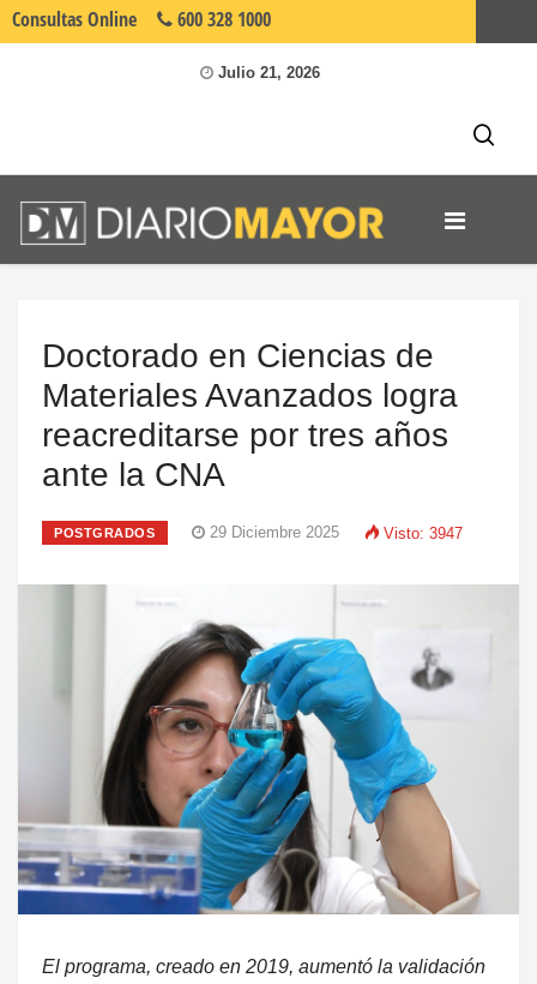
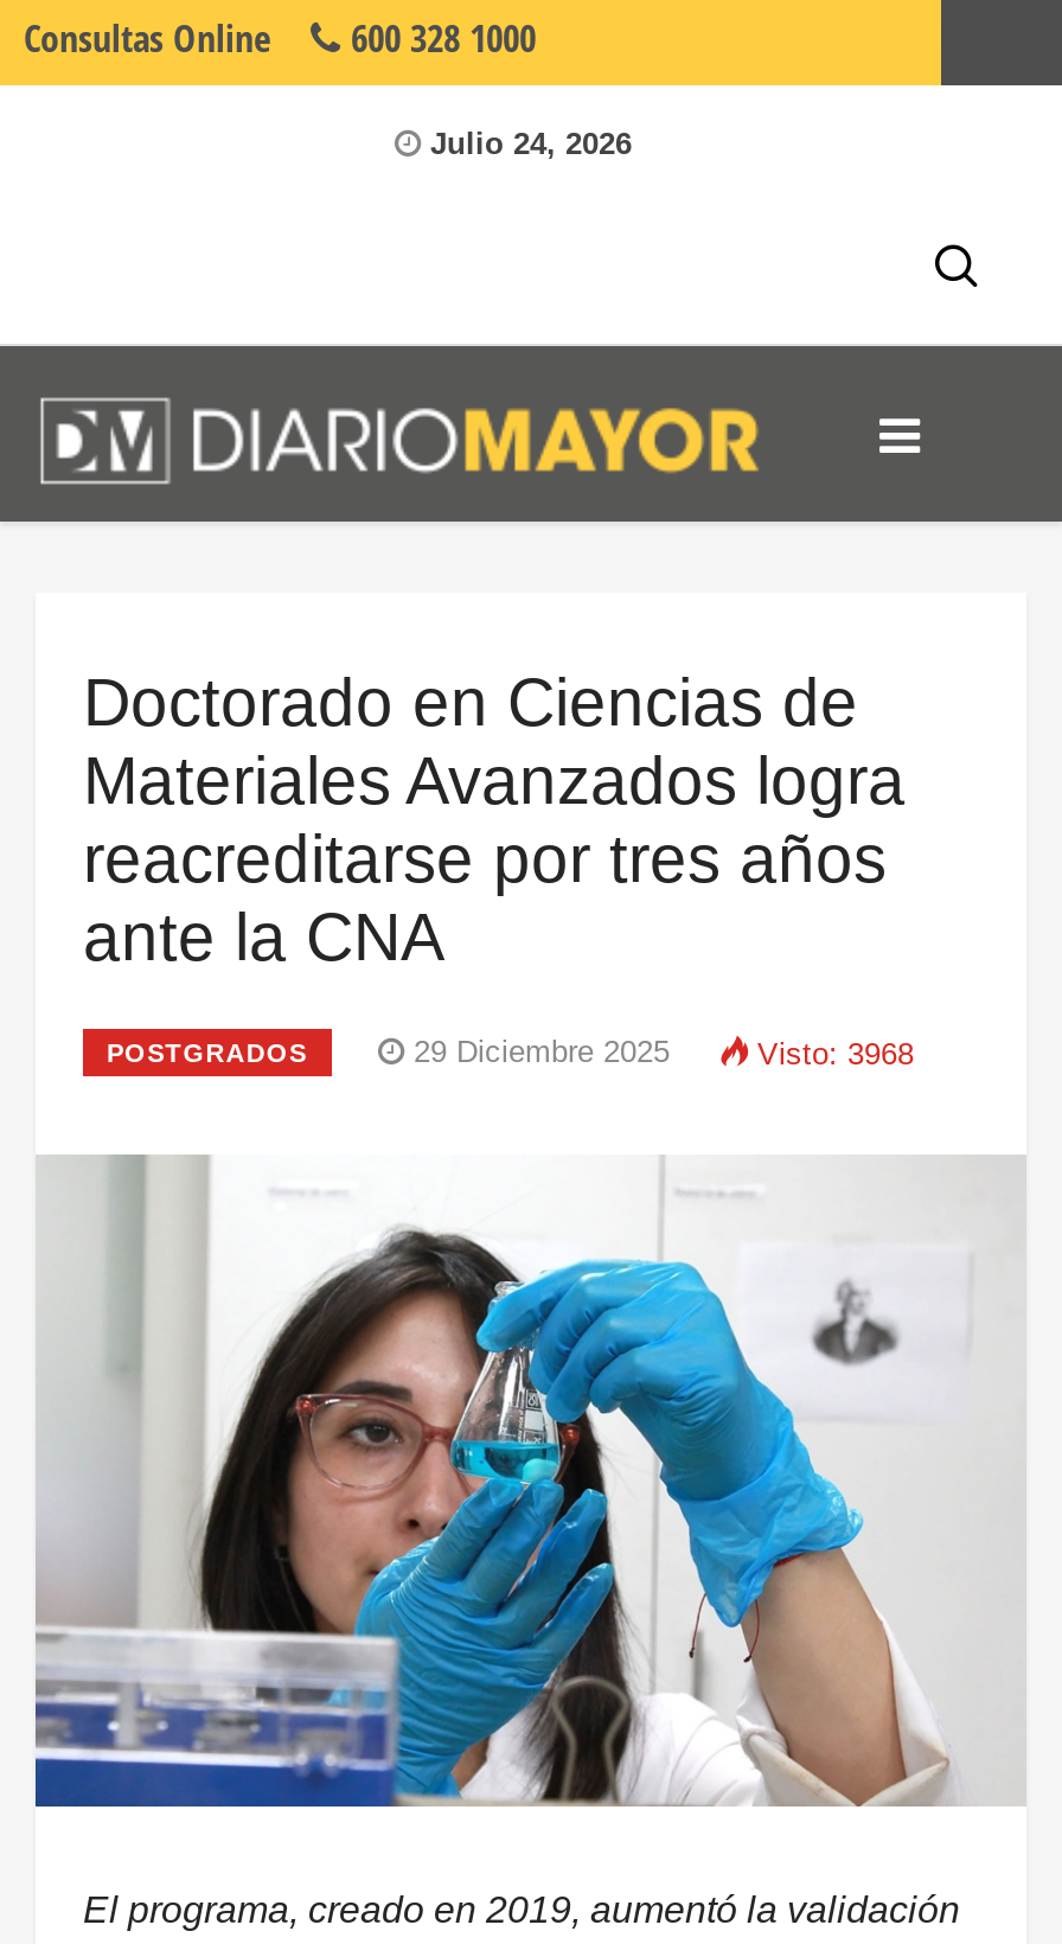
- Julio 21, 2026
+ Julio 24, 2026

- Visto: 3947
+ Visto: 3968
